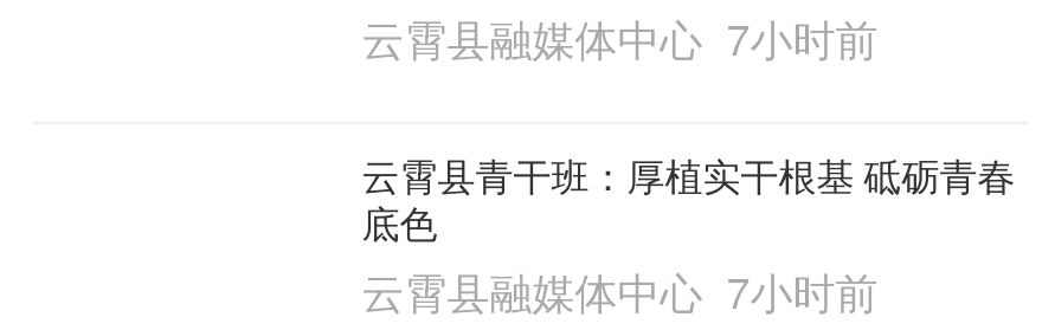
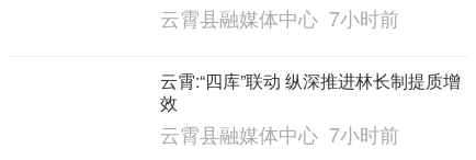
- 云霄县青干班：厚植实干根基 砥砺青春
- 底色
+ 云霄:“四库”联动 纵深推进林长制提质增
+ 效
